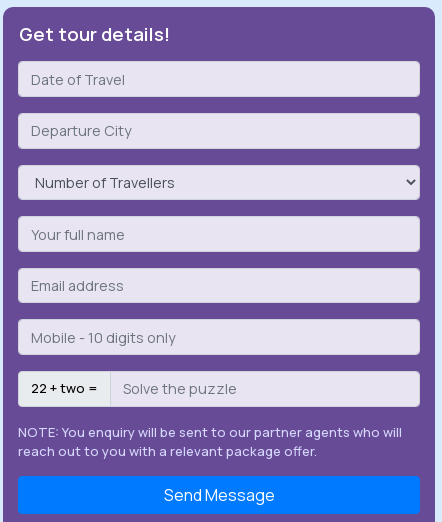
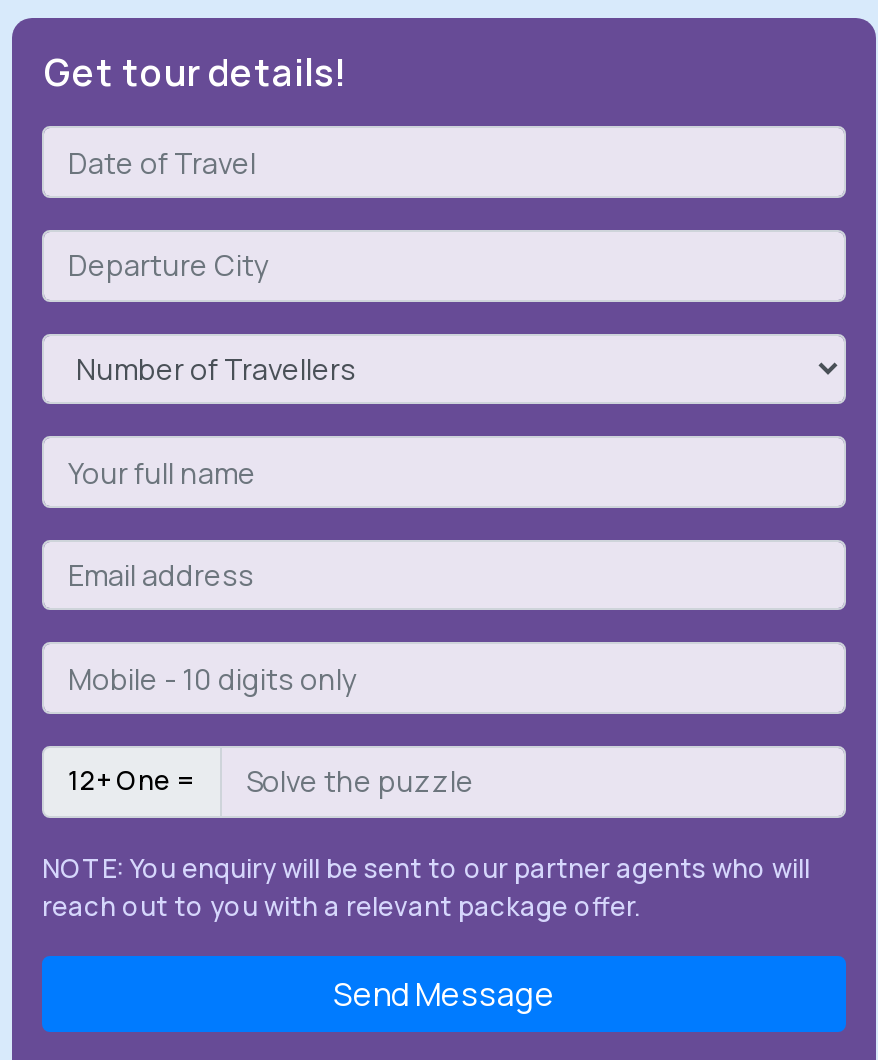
- 22 + two =
+ 12+ One =
